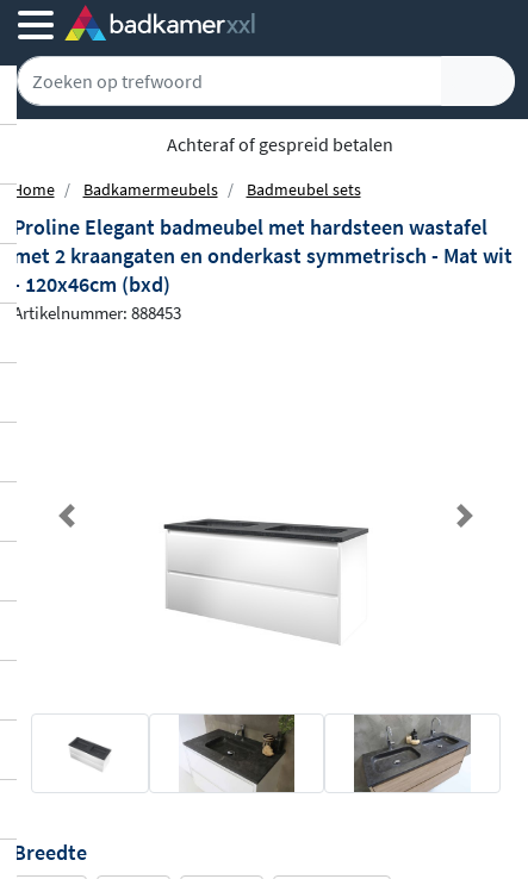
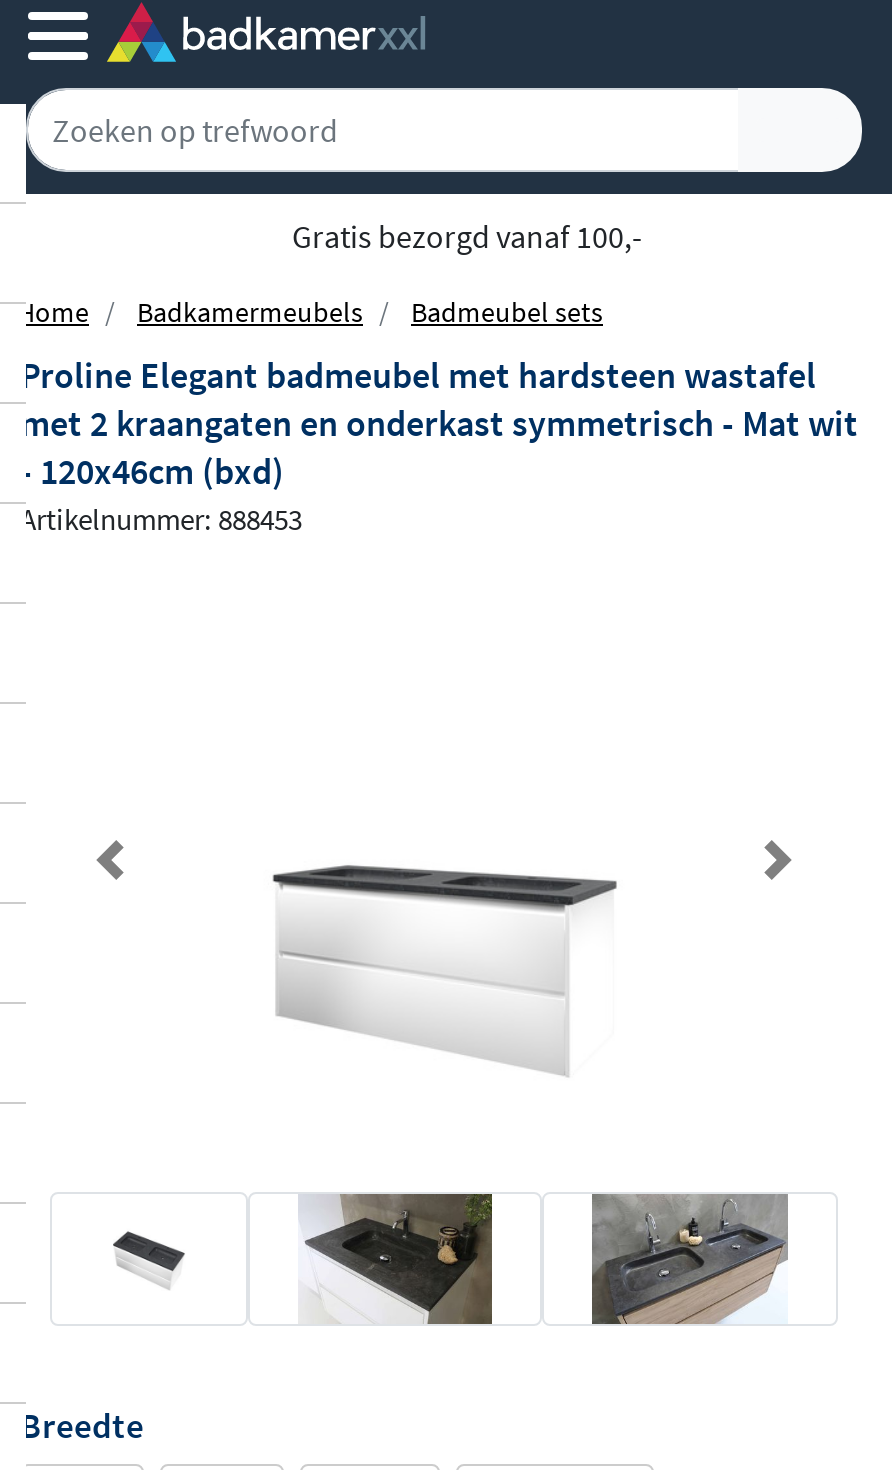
- Achteraf of gespreid betalen
+ Gratis bezorgd vanaf 100,-
